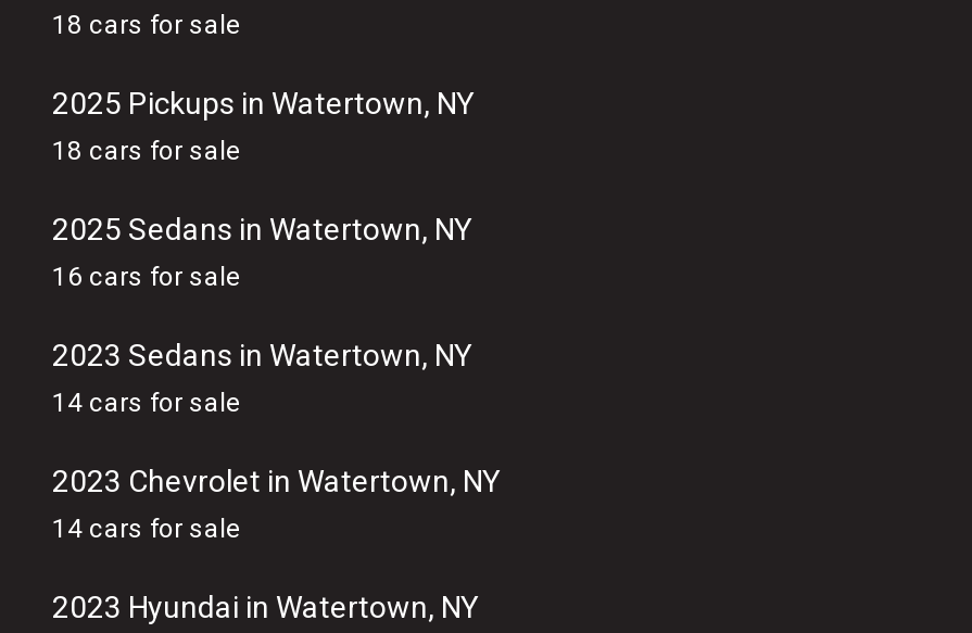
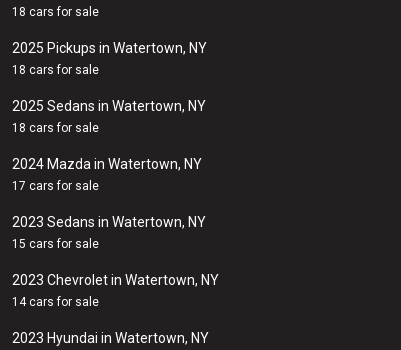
- 16 cars for sale
+ 18 cars for sale
+ 2024 Mazda in Watertown, NY
+ 17 cars for sale

- 14 cars for sale
+ 15 cars for sale
